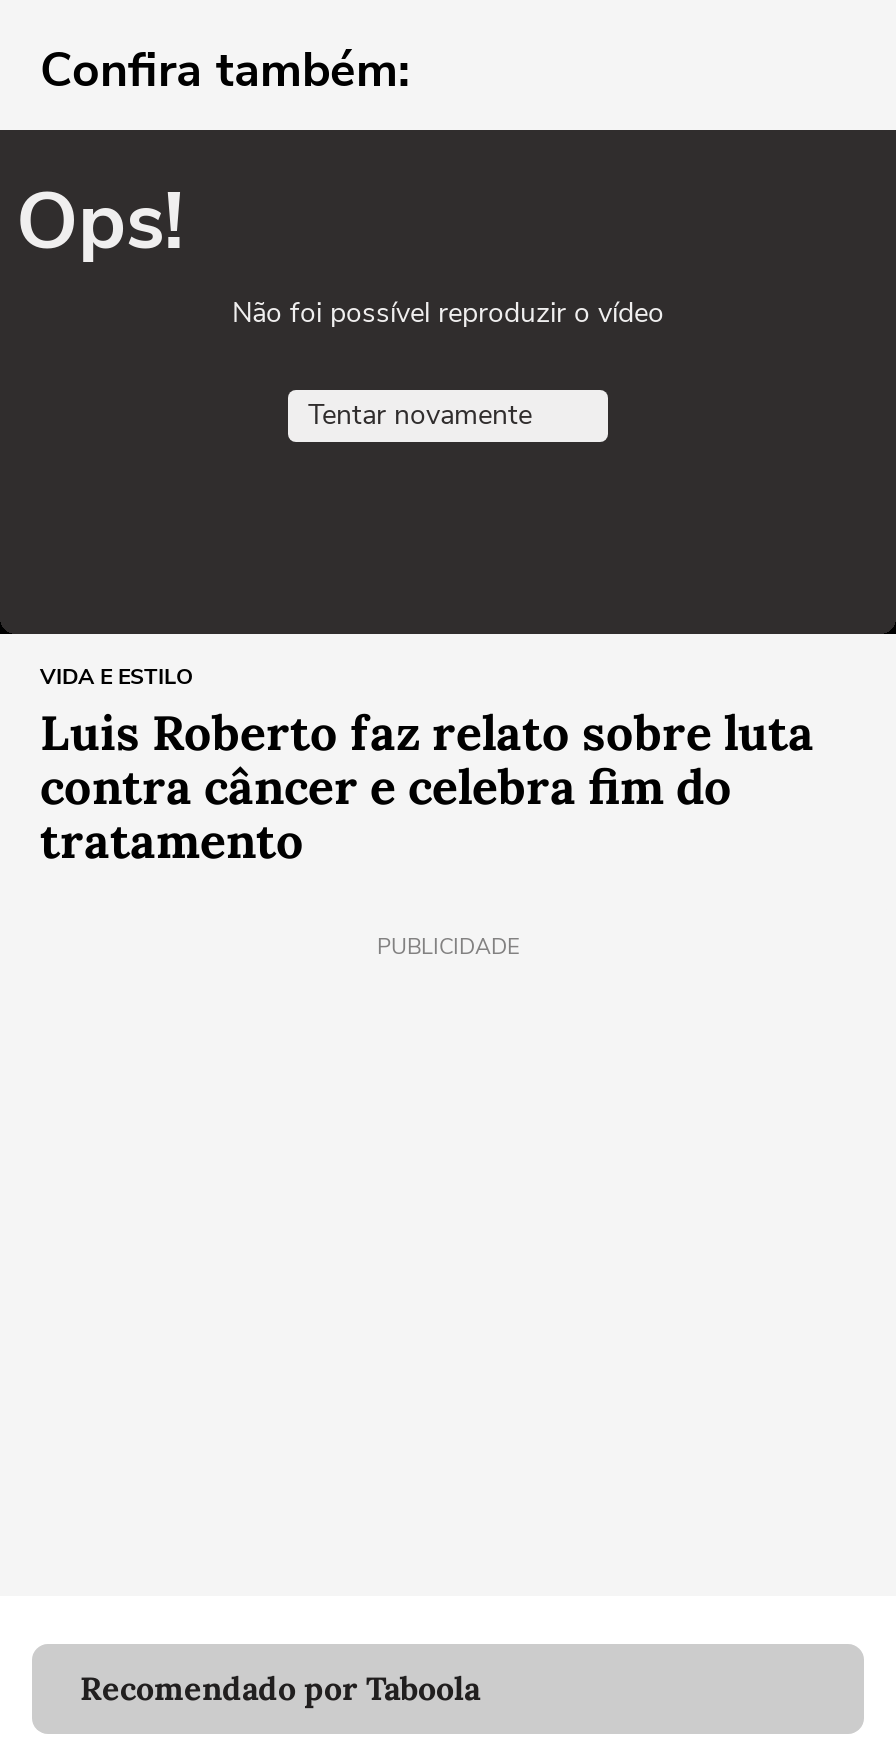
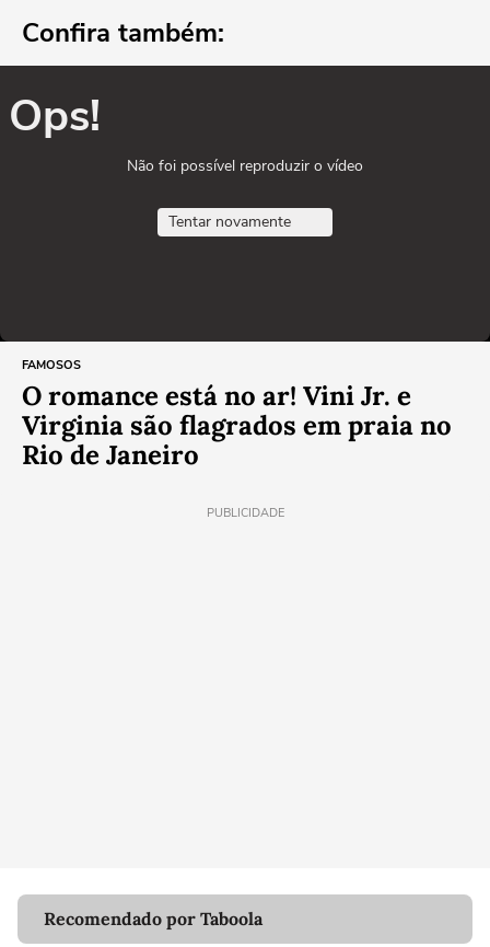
- VIDA E ESTILO
- Luis Roberto faz relato sobre luta
- contra câncer e celebra fim do
- tratamento
+ FAMOSOS
+ O romance está no ar! Vini Jr. e
+ Virginia são flagrados em praia no
+ Rio de Janeiro
